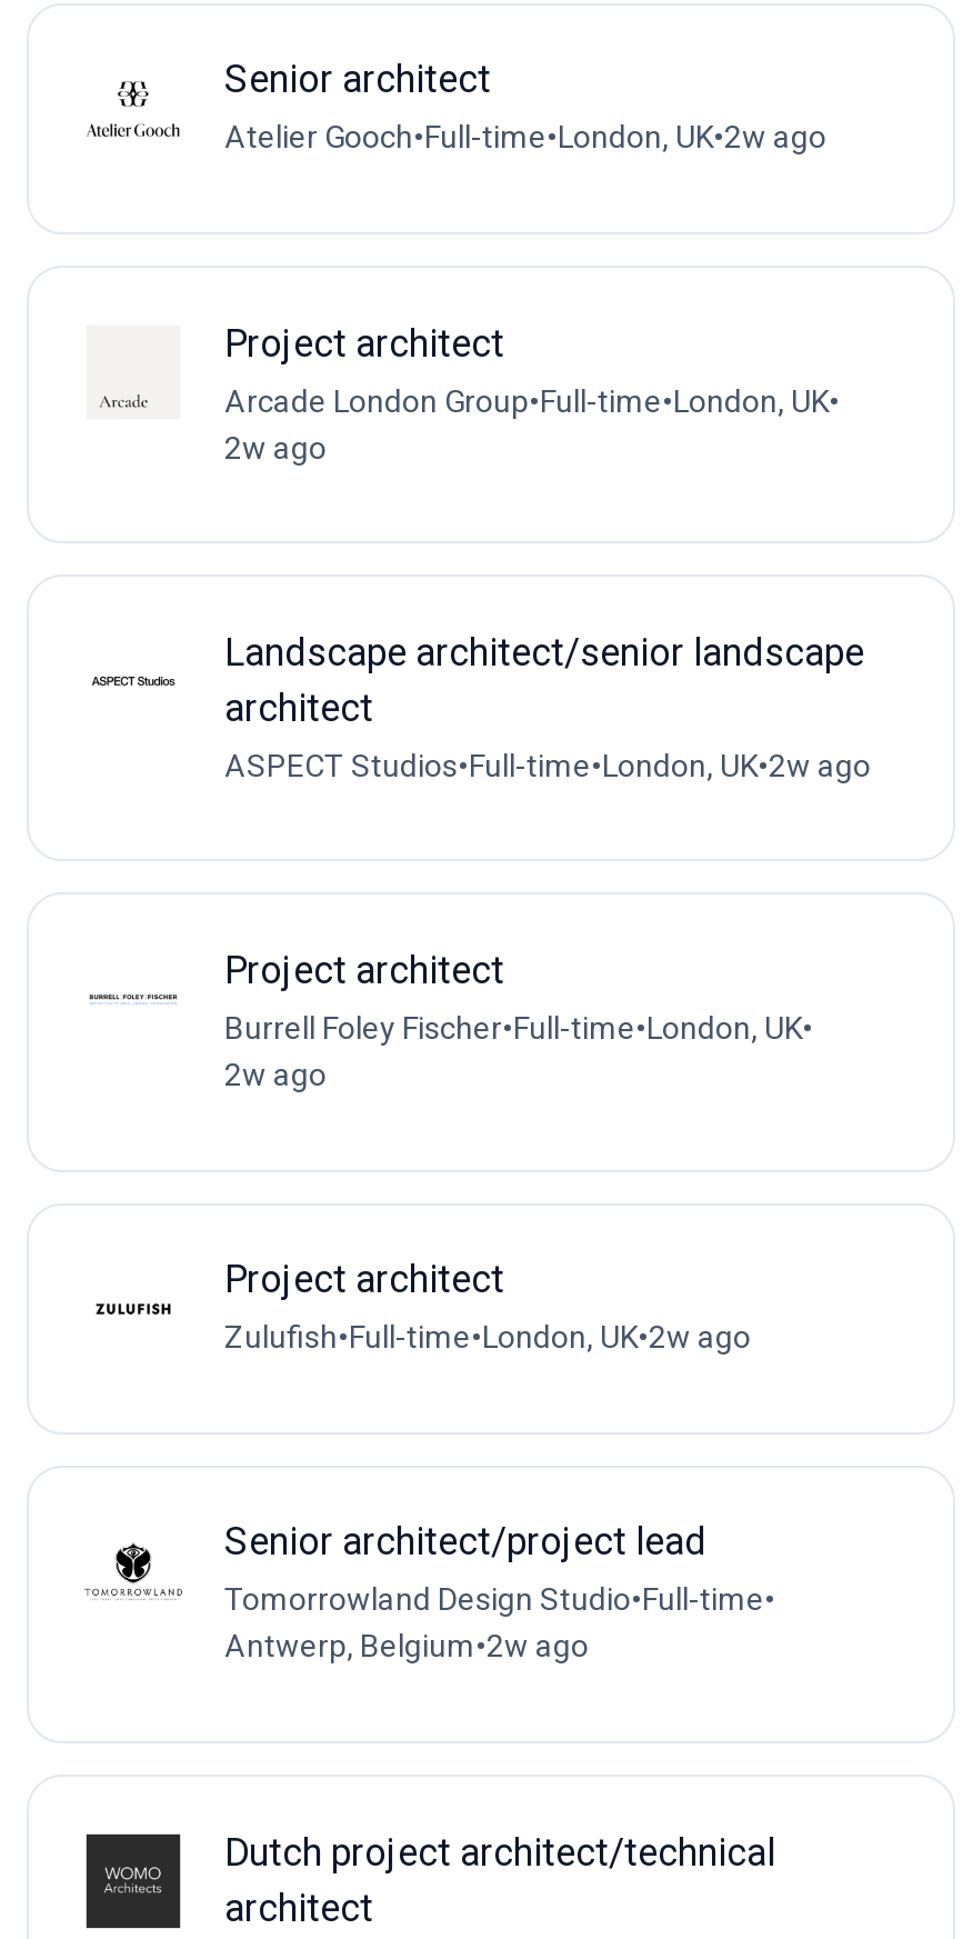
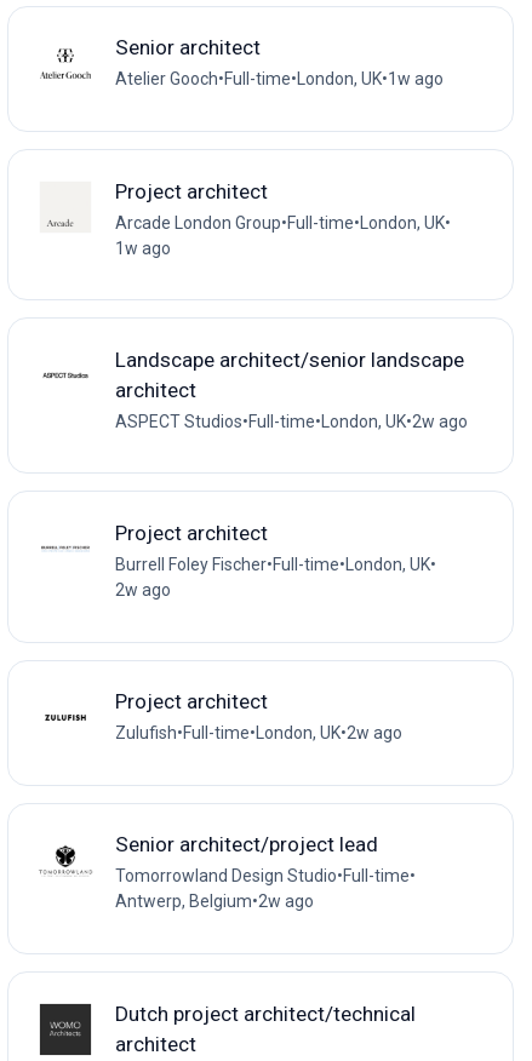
- Atelier Gooch•Full-time•London, UK•2w ago
+ Atelier Gooch•Full-time•London, UK•1w ago

- 2w ago
+ 1w ago
